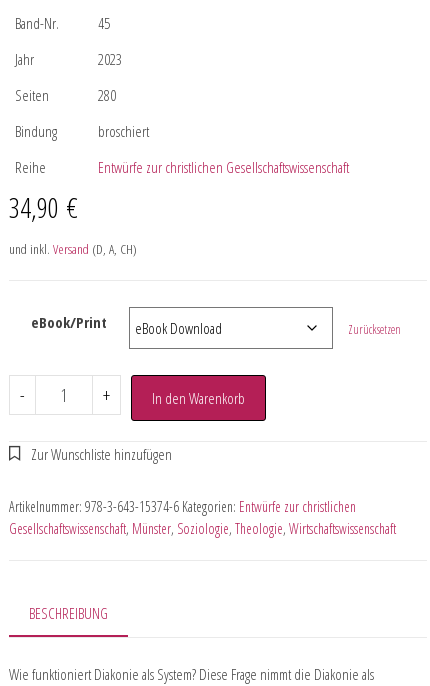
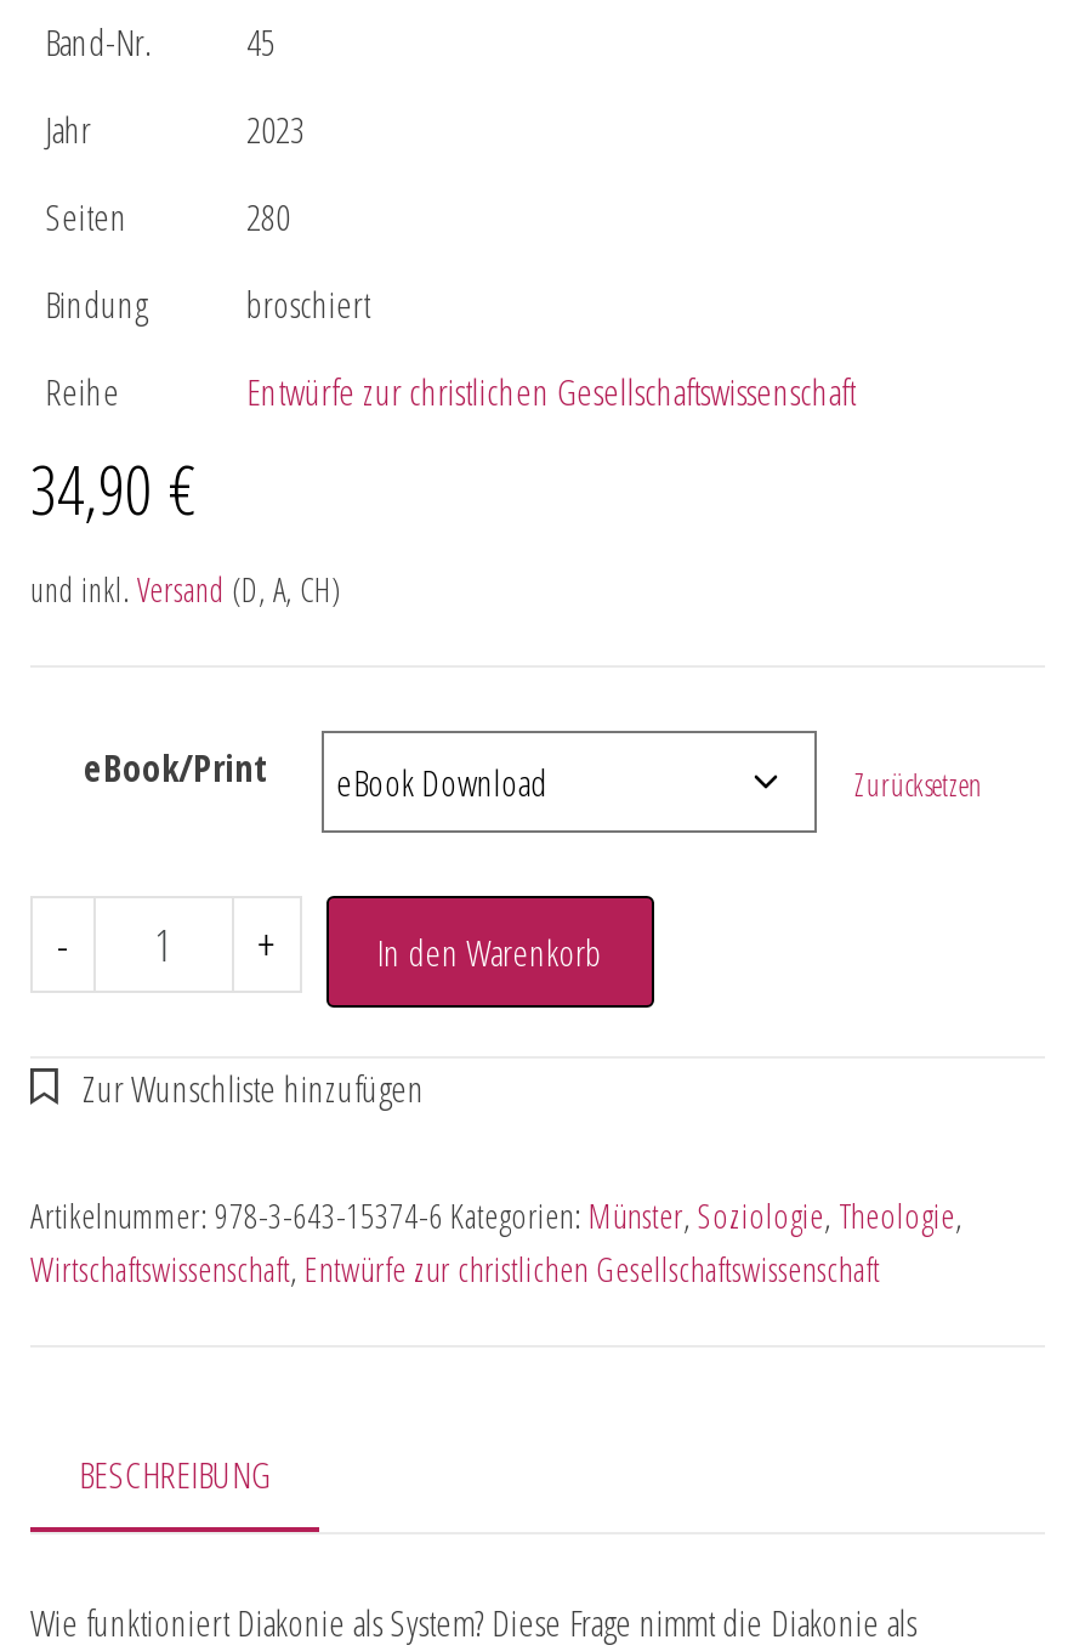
- Artikelnummer: 978-3-643-15374-6 Kategorien: Entwürfe zur christlichen
- Gesellschaftswissenschaft, Münster, Soziologie, Theologie, Wirtschaftswissenschaft
+ Artikelnummer: 978-3-643-15374-6 Kategorien: Münster, Soziologie, Theologie,
+ Wirtschaftswissenschaft, Entwürfe zur christlichen Gesellschaftswissenschaft
